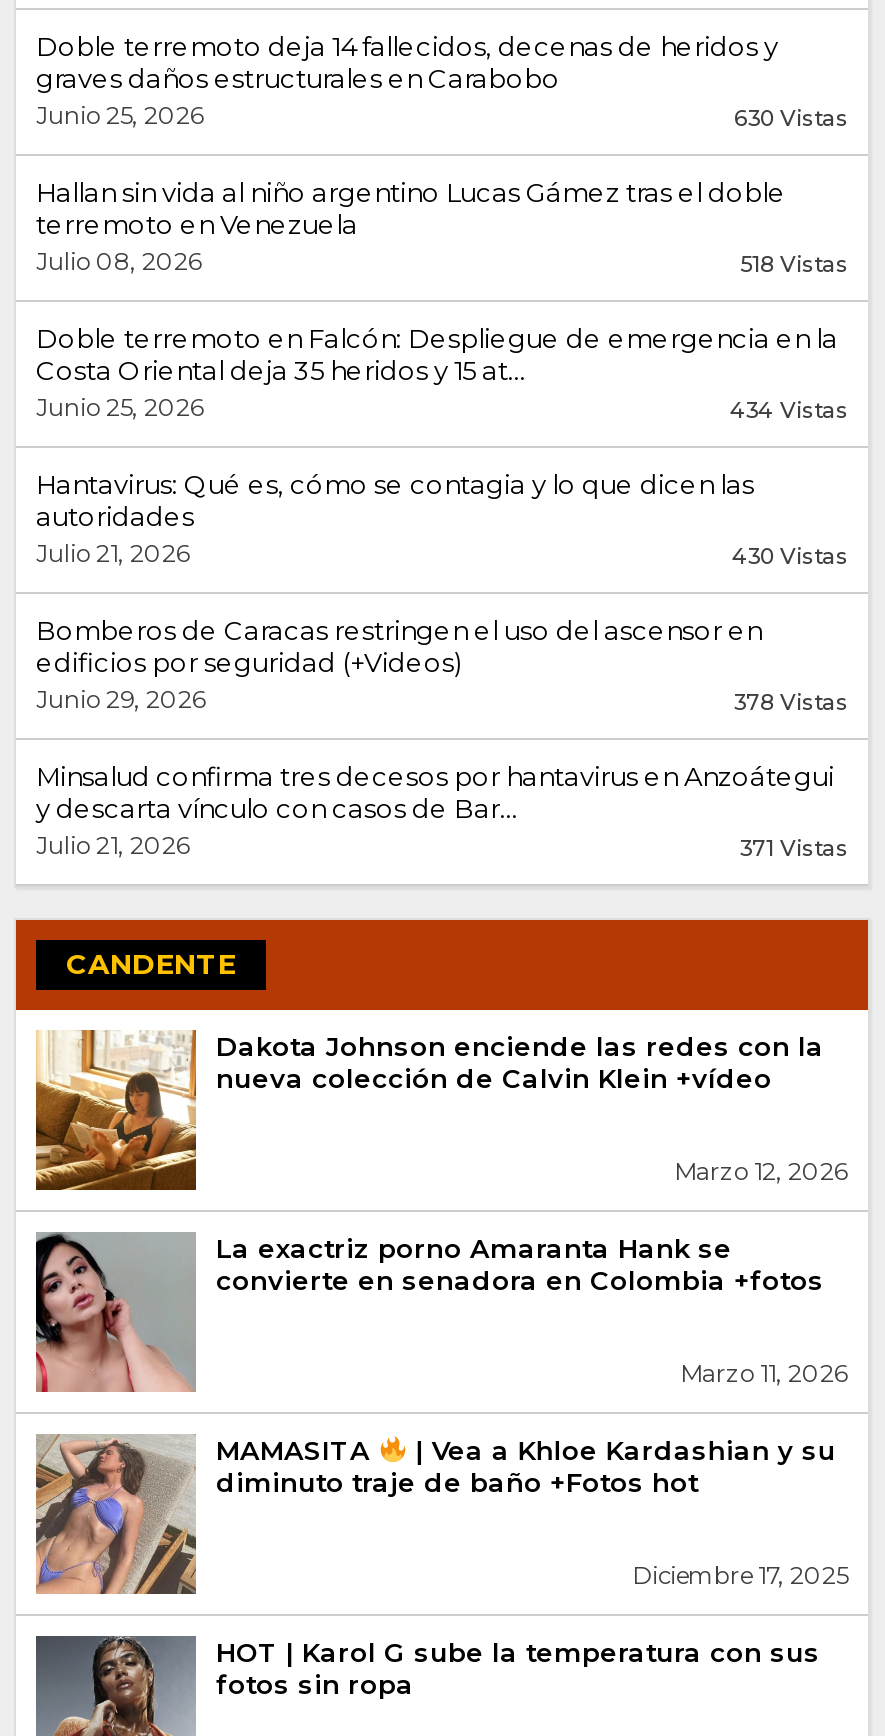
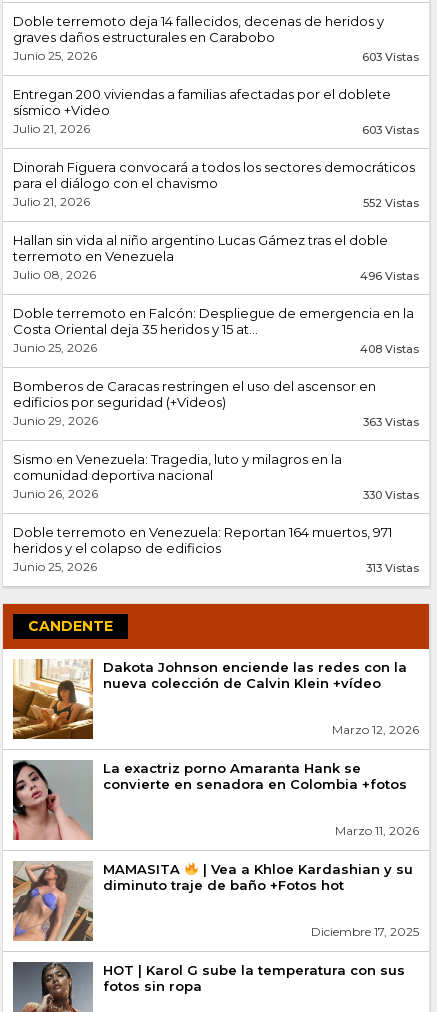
- 630 Vistas
+ 603 Vistas
+ Entregan 200 viviendas a familias afectadas por el doblete
+ sísmico +Video
+ Julio 21, 2026
+ 603 Vistas
+ Dinorah Figuera convocará a todos los sectores democráticos
+ para el diálogo con el chavismo
+ Julio 21, 2026
+ 552 Vistas

- 518 Vistas
+ 496 Vistas

- 434 Vistas
- Hantavirus: Qué es, cómo se contagia y lo que dicen las
- autoridades
- Julio 21, 2026
- 430 Vistas
+ 408 Vistas

- 378 Vistas
- Minsalud confirma tres decesos por hantavirus en Anzoátegui
- y descarta vínculo con casos de Bar...
- Julio 21, 2026
- 371 Vistas
+ 363 Vistas
+ Sismo en Venezuela: Tragedia, luto y milagros en la
+ comunidad deportiva nacional
+ Junio 26, 2026
+ 330 Vistas
+ Doble terremoto en Venezuela: Reportan 164 muertos, 971
+ heridos y el colapso de edificios
+ Junio 25, 2026
+ 313 Vistas
